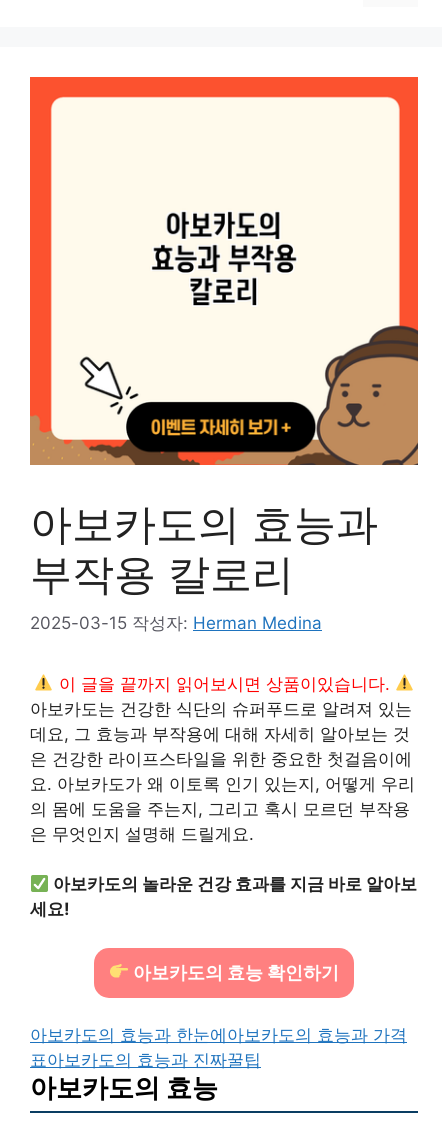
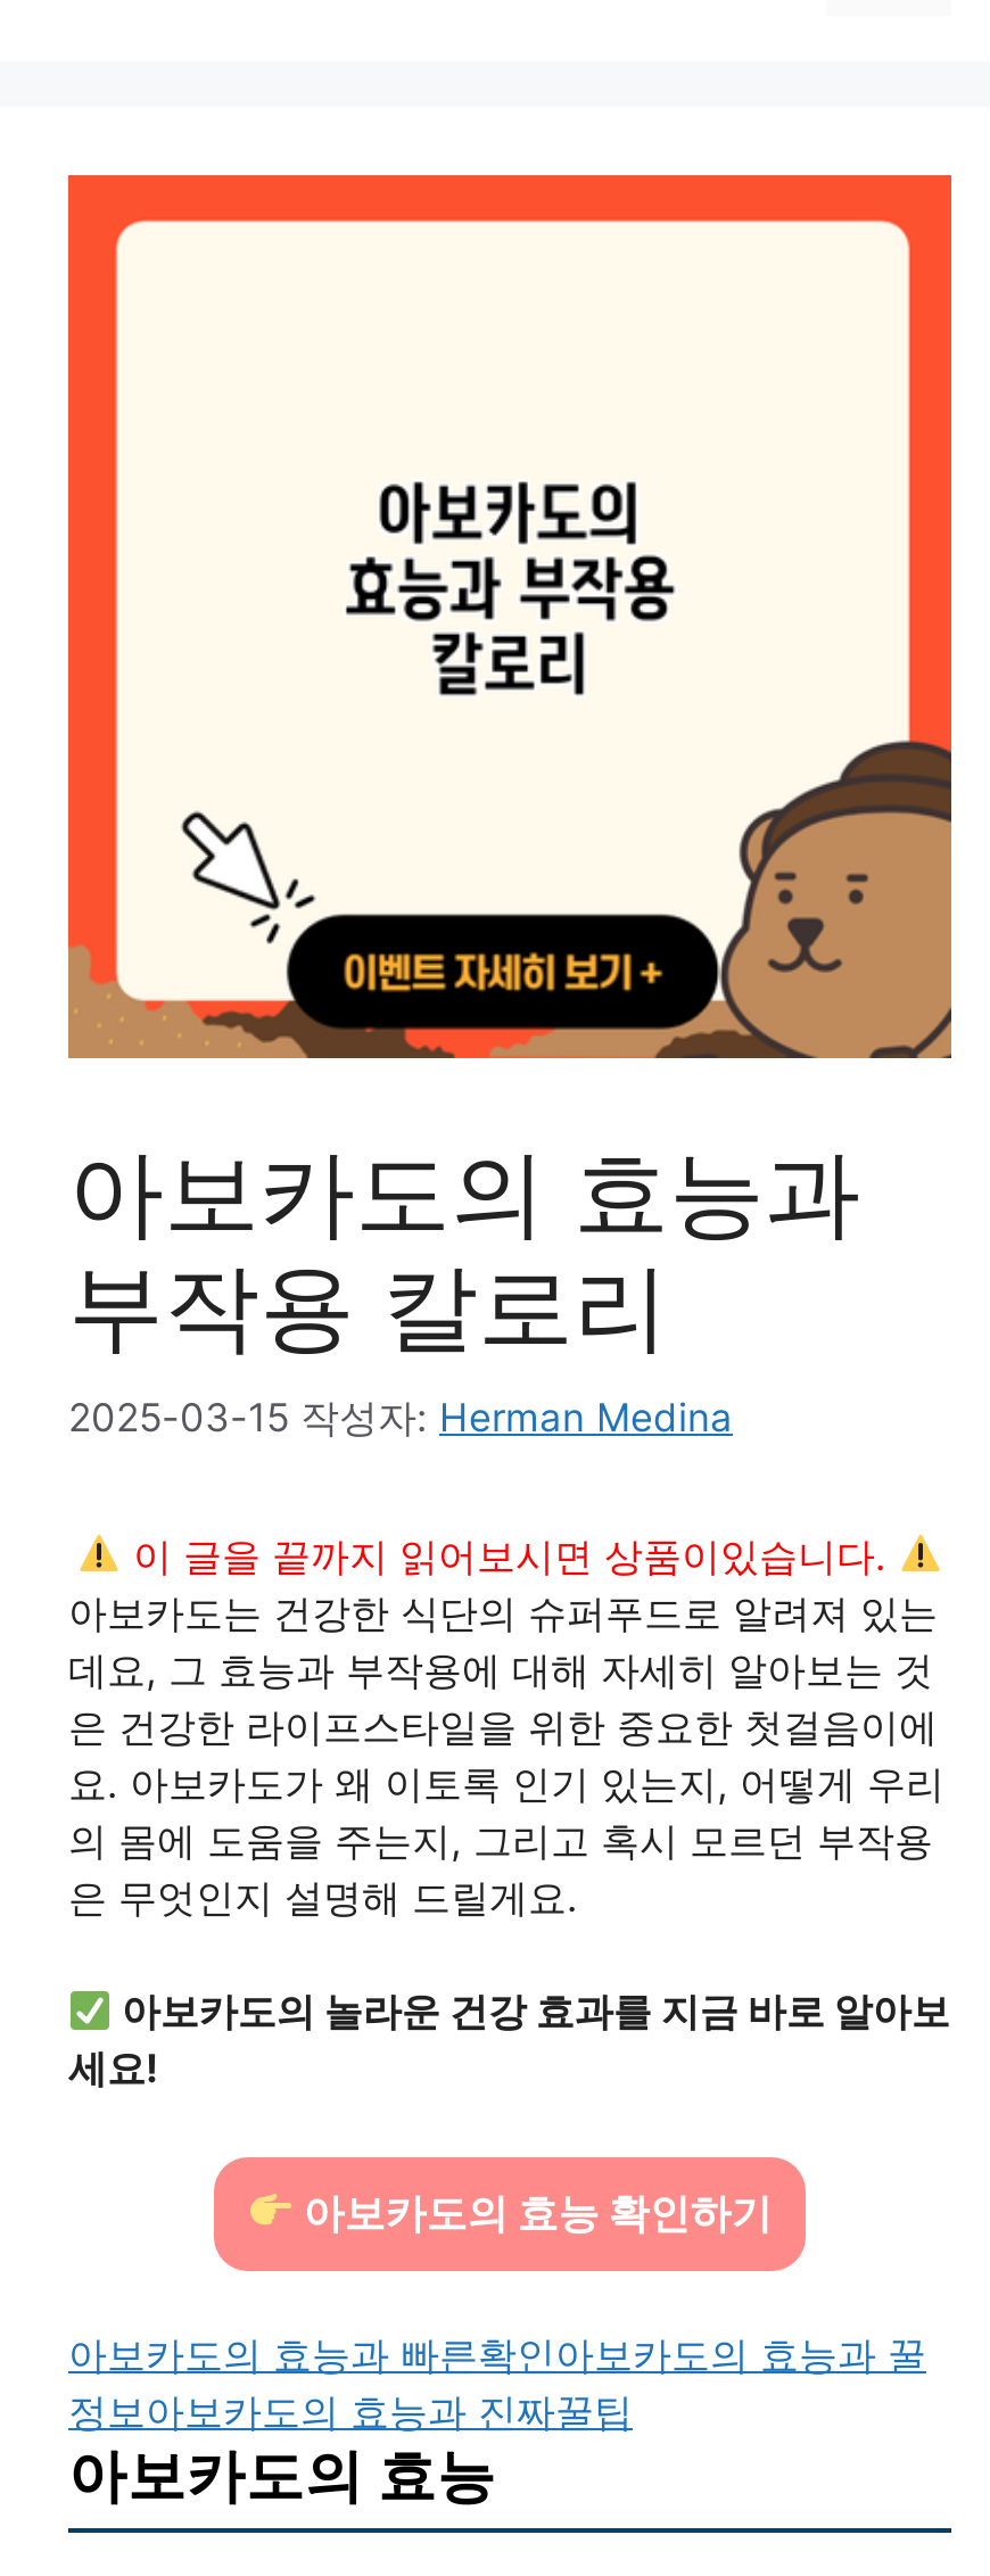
- 아보카도의 효능과 한눈에 아보카도의 효능과 가격
+ 아보카도의 효능과 빠른확인 아보카도의 효능과 꿀

- 표 아보카도의 효능과 진짜꿀팁
+ 정보 아보카도의 효능과 진짜꿀팁
